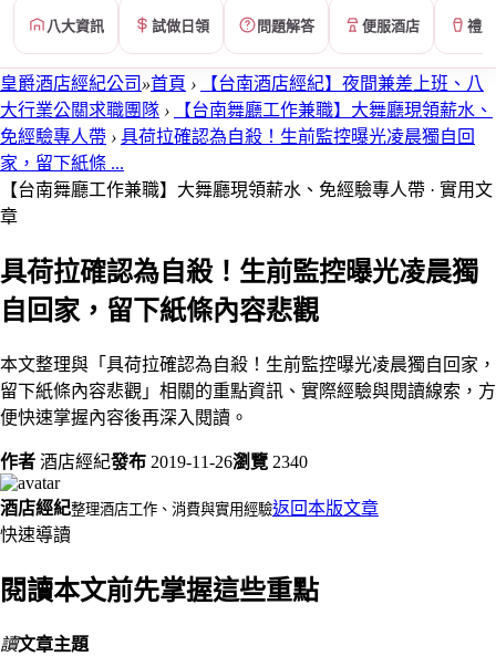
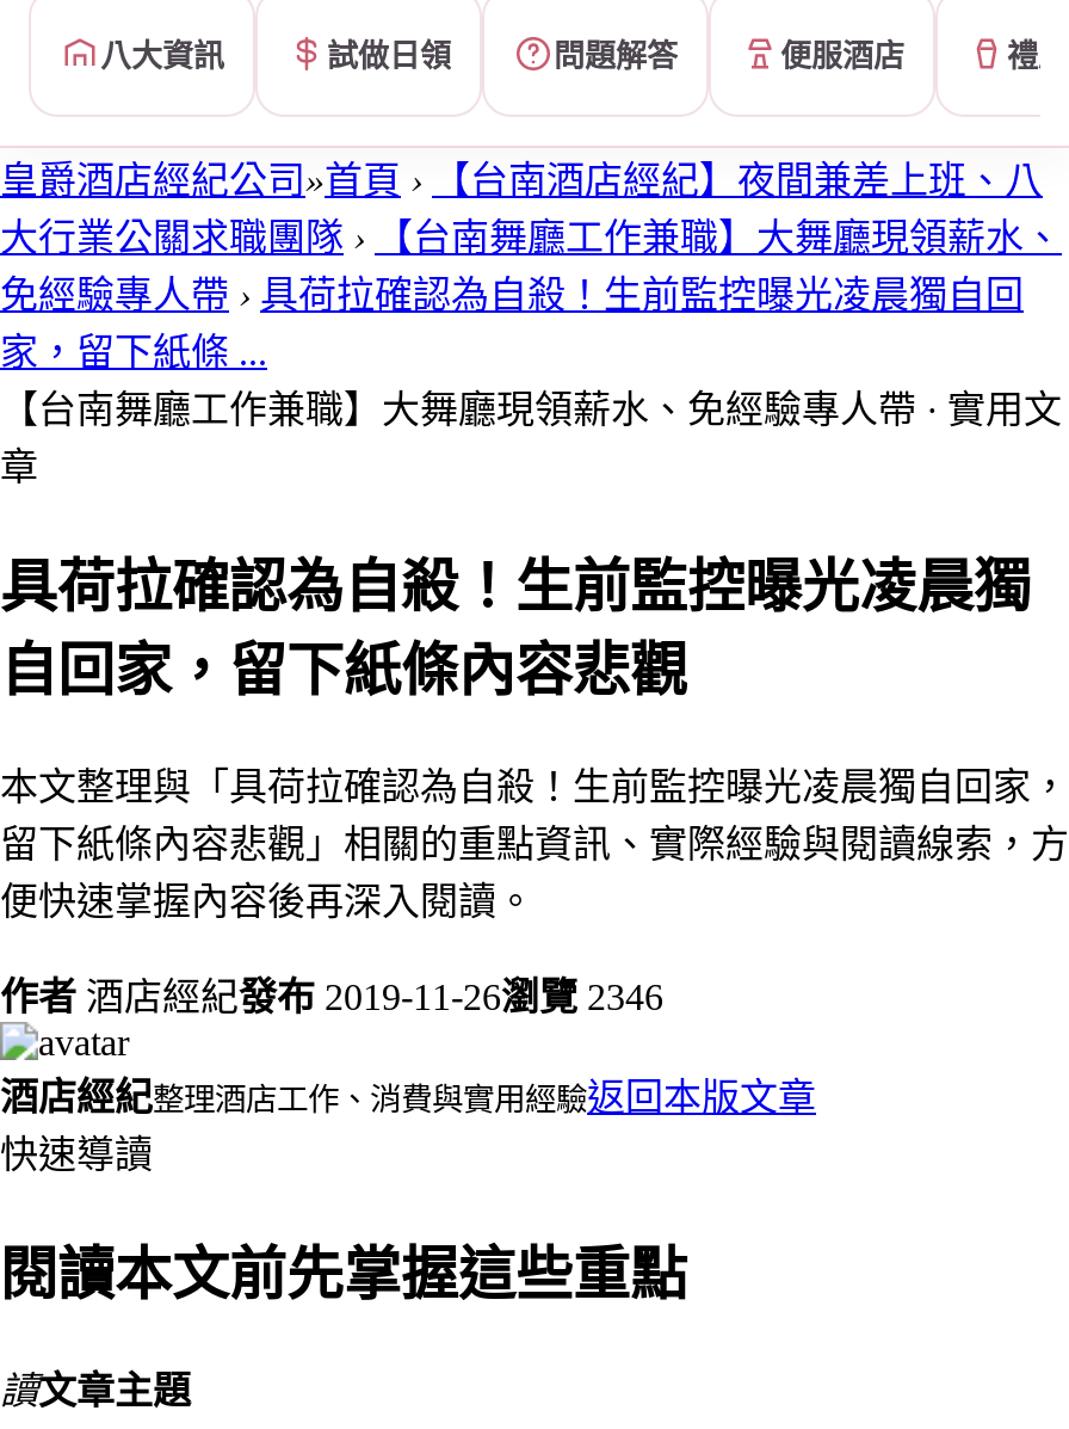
- 作者酒店經紀發布2019-11-26瀏覽2340
+ 作者酒店經紀發布2019-11-26瀏覽2346
